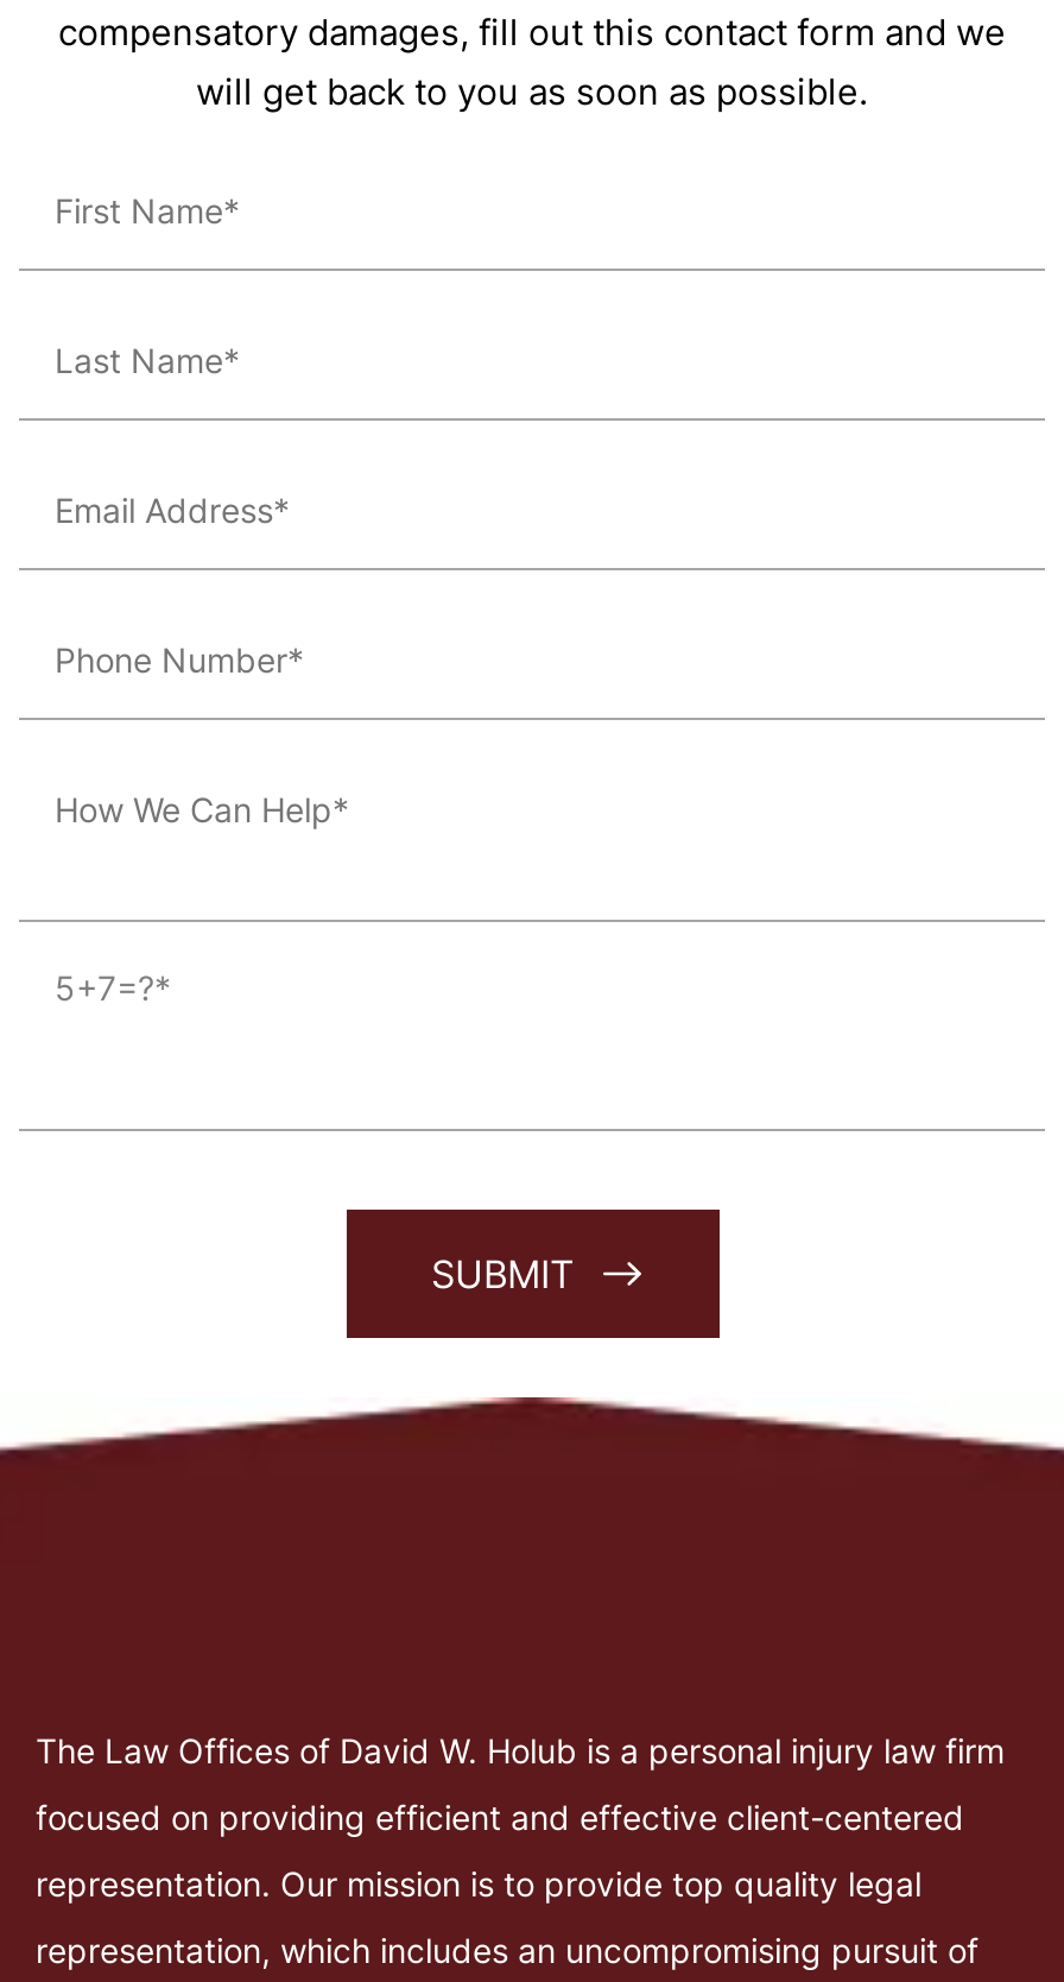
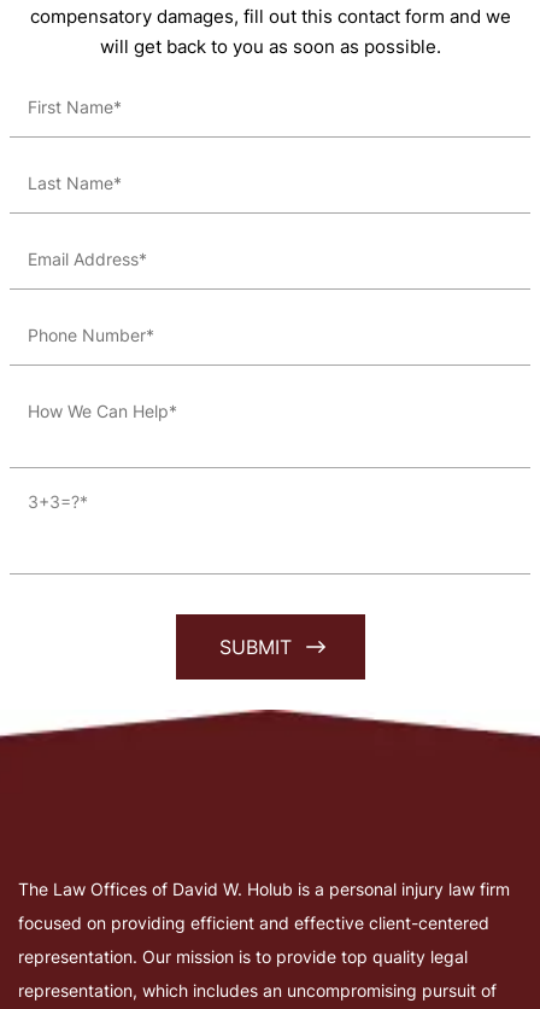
- 5+7=?
+ 3+3=?
